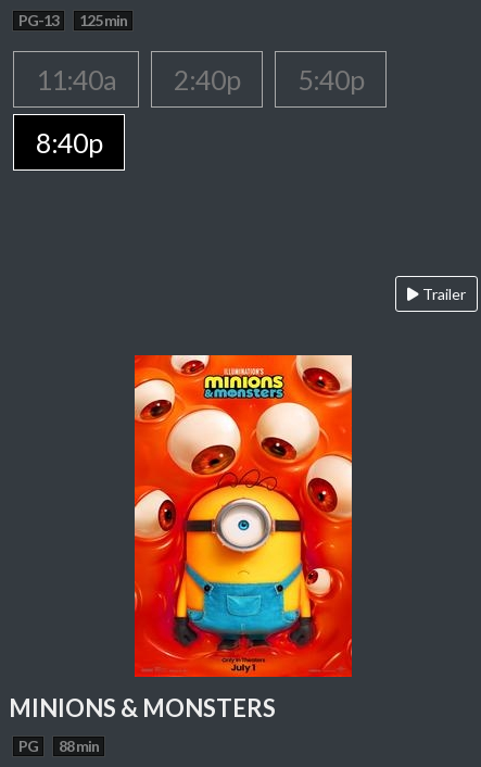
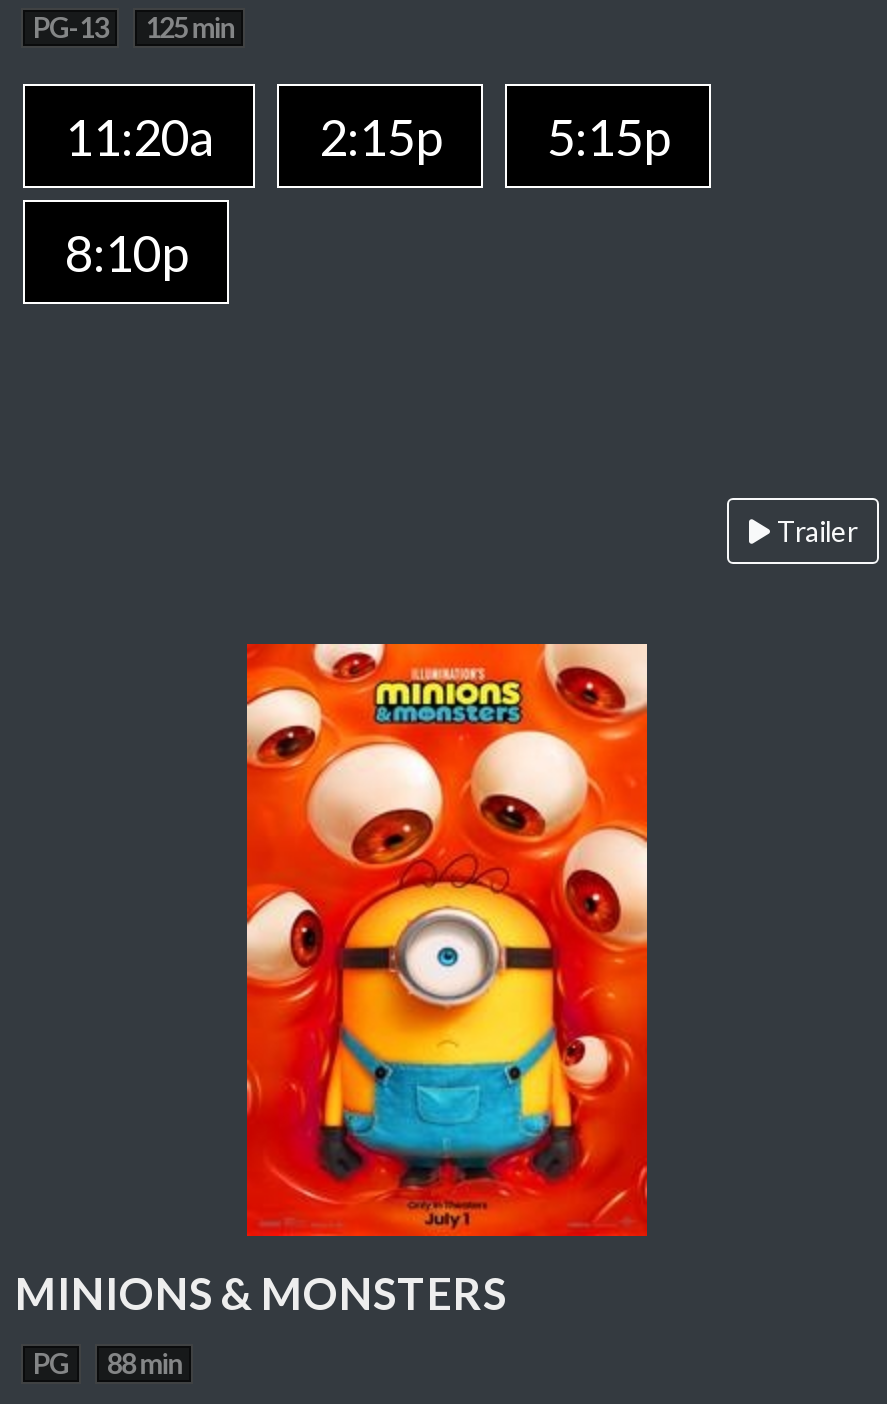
- 11:40a
- 2:40p
- 5:40p
+ 11:20a
+ 2:15p
+ 5:15p

- 8:40p
+ 8:10p
